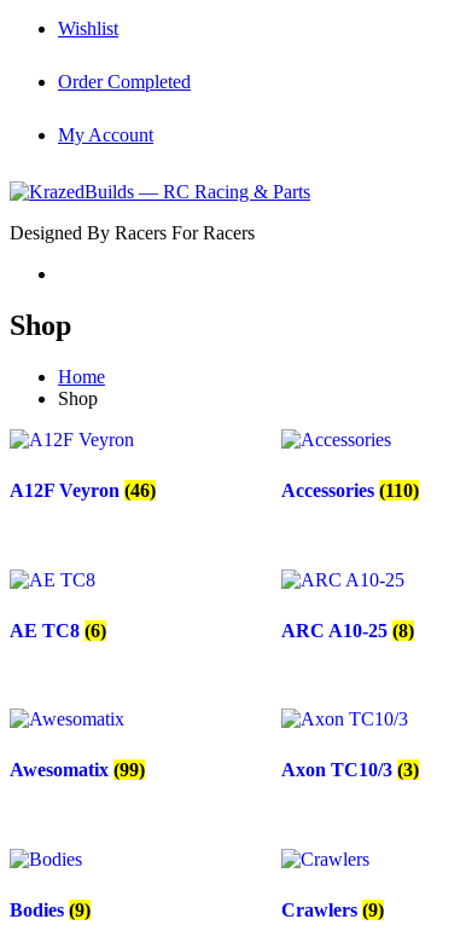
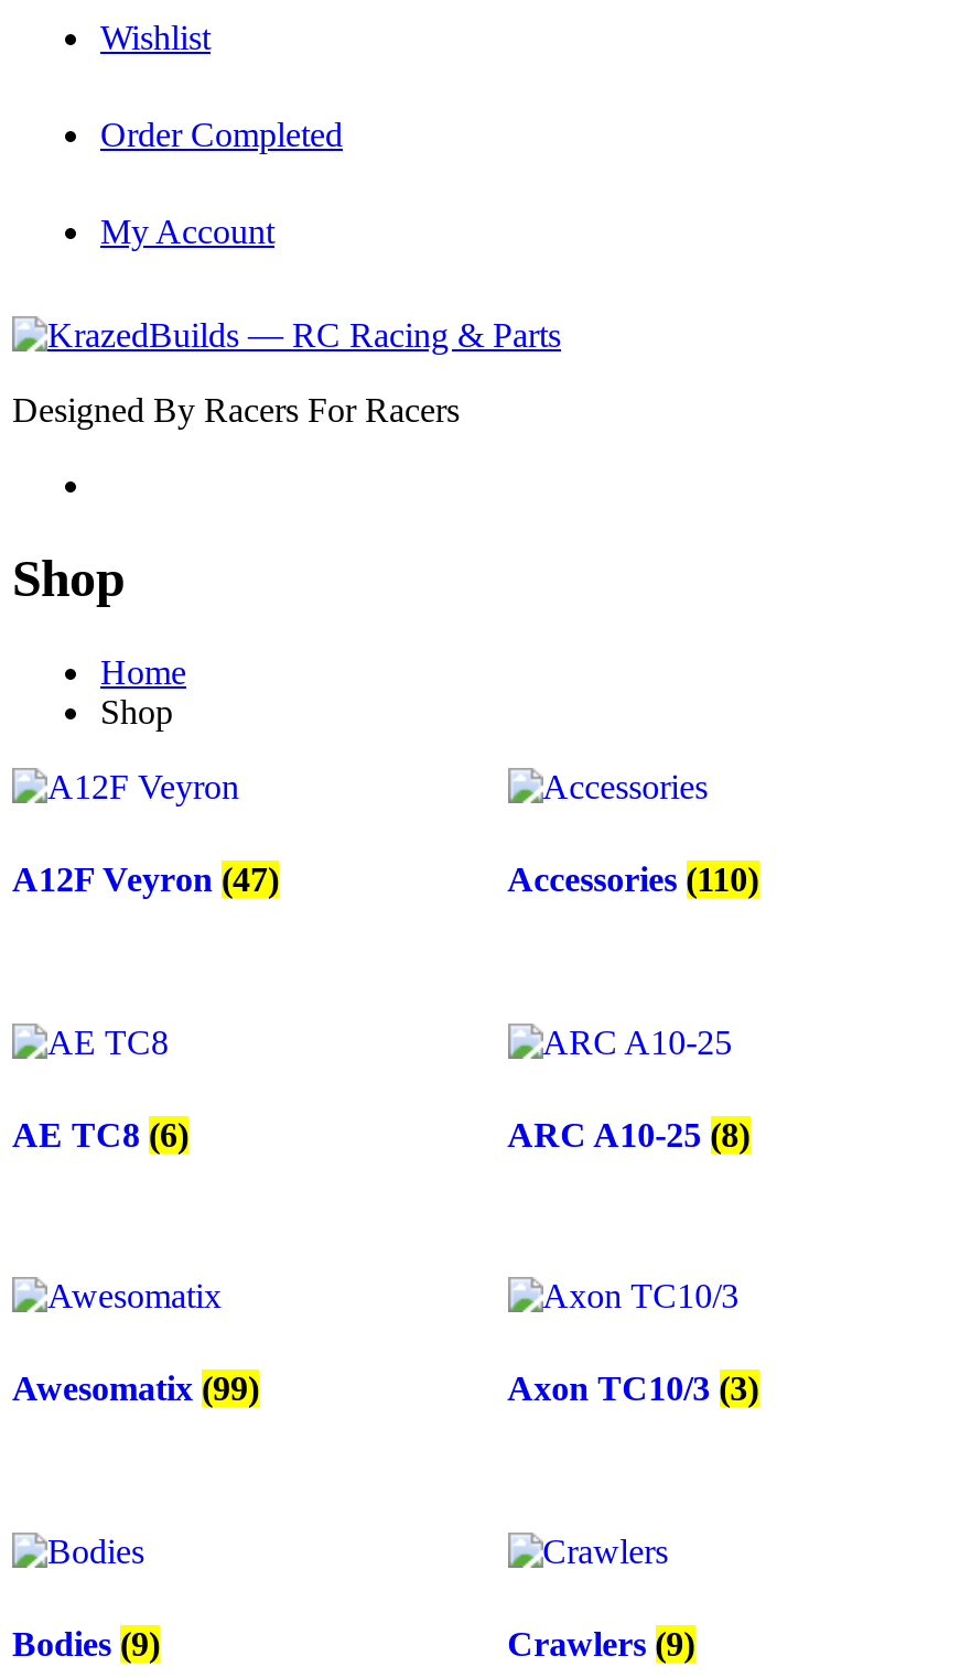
- A12F Veyron (46)
+ A12F Veyron (47)
